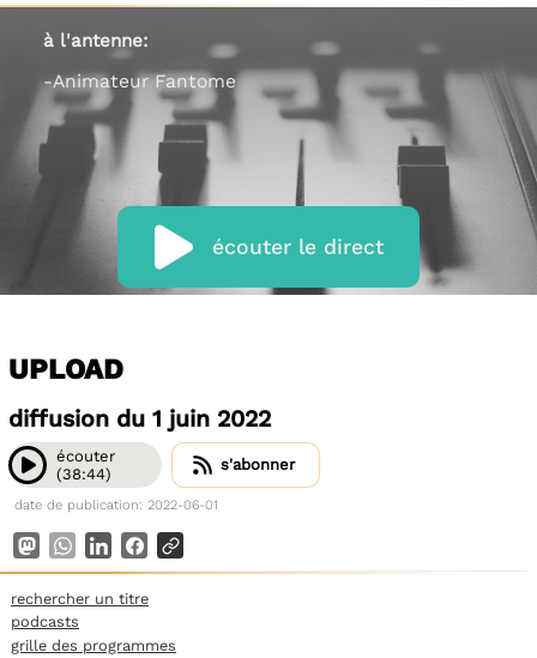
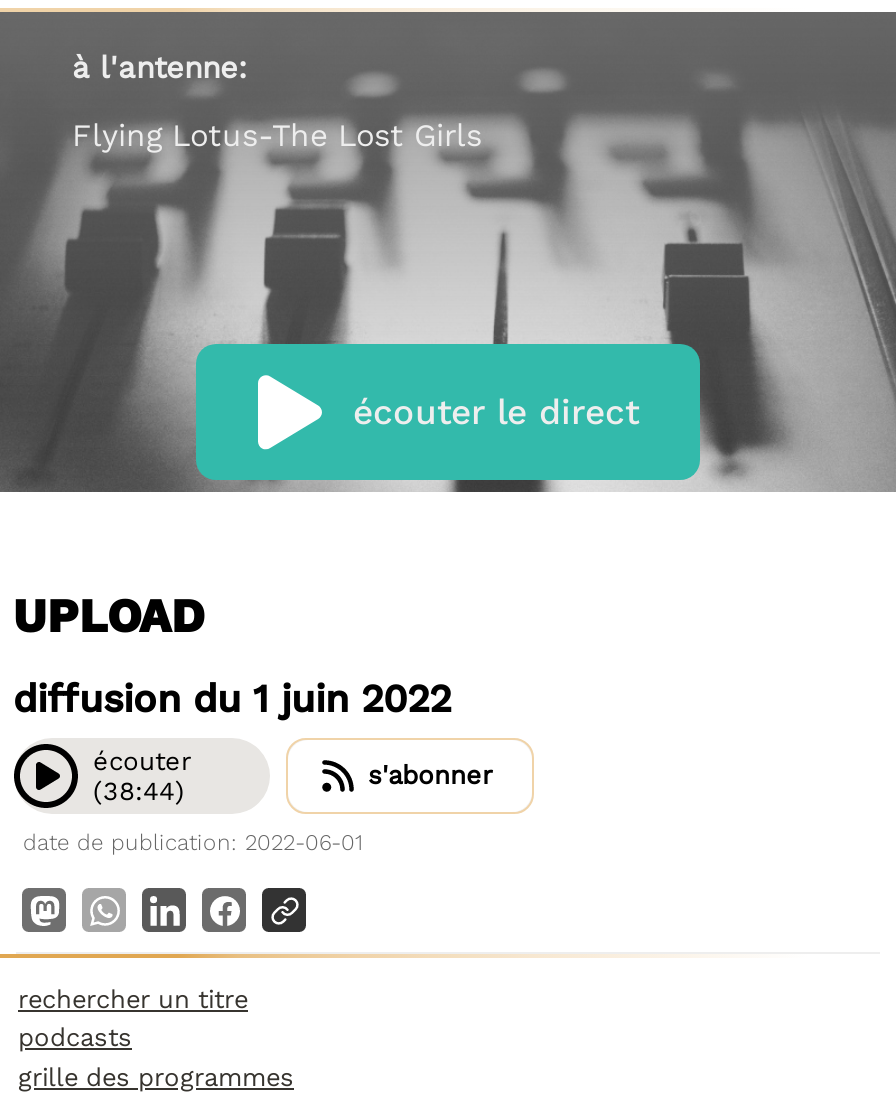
- -Animateur Fantome
+ Flying Lotus-The Lost Girls
